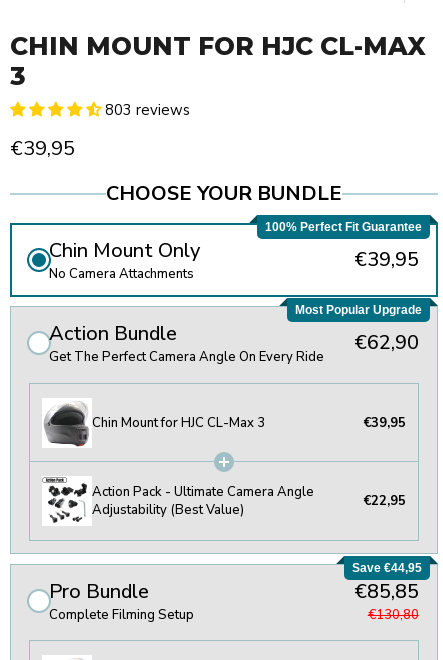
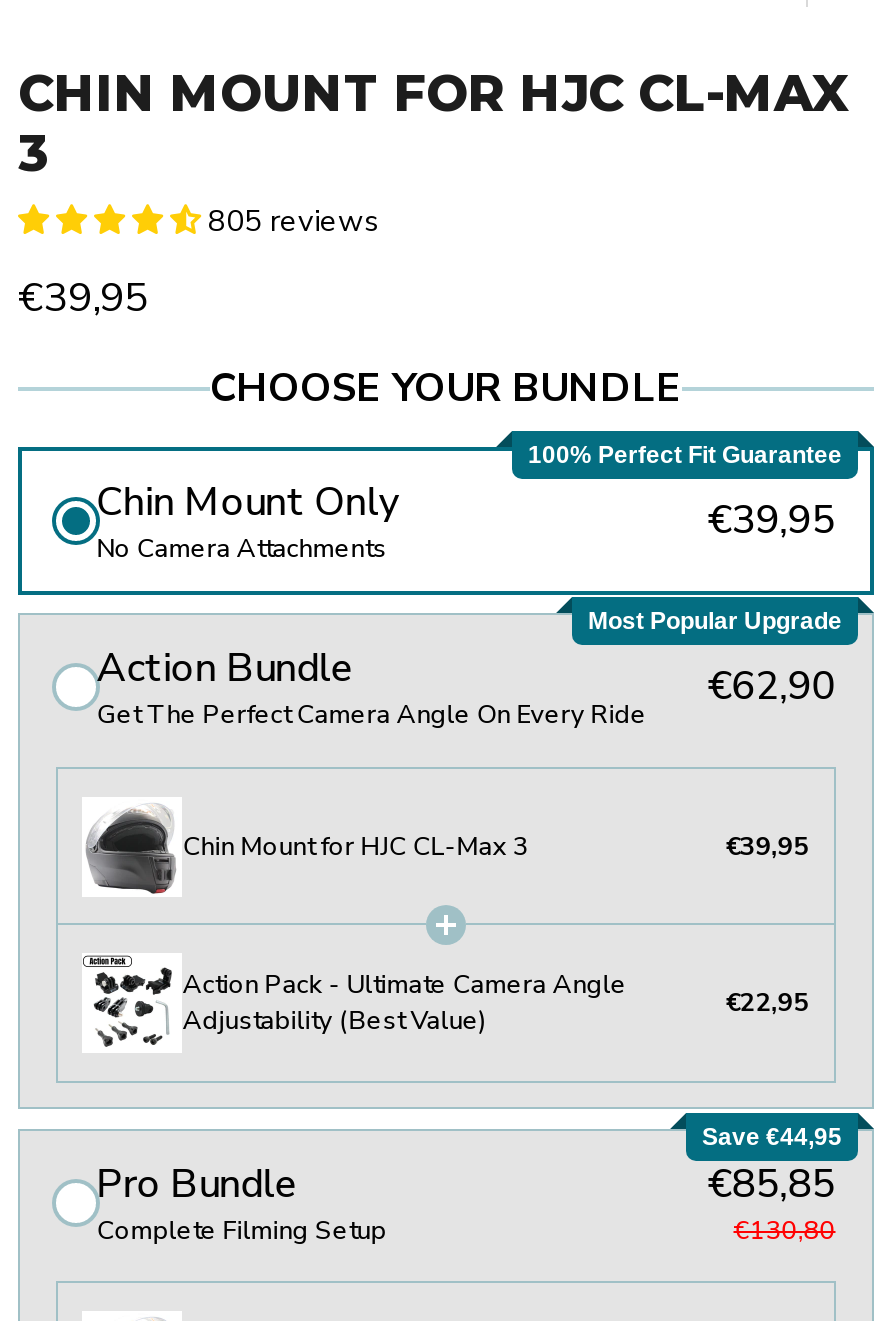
- 803 reviews
+ 805 reviews
